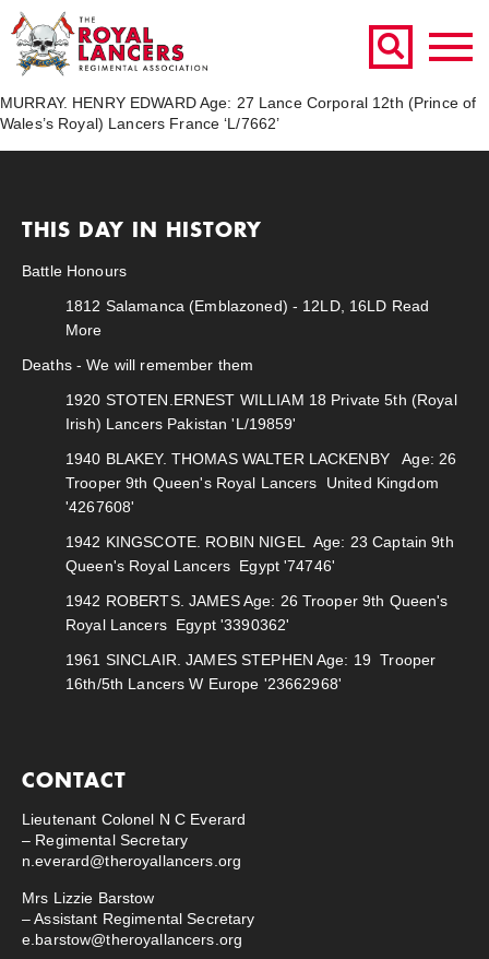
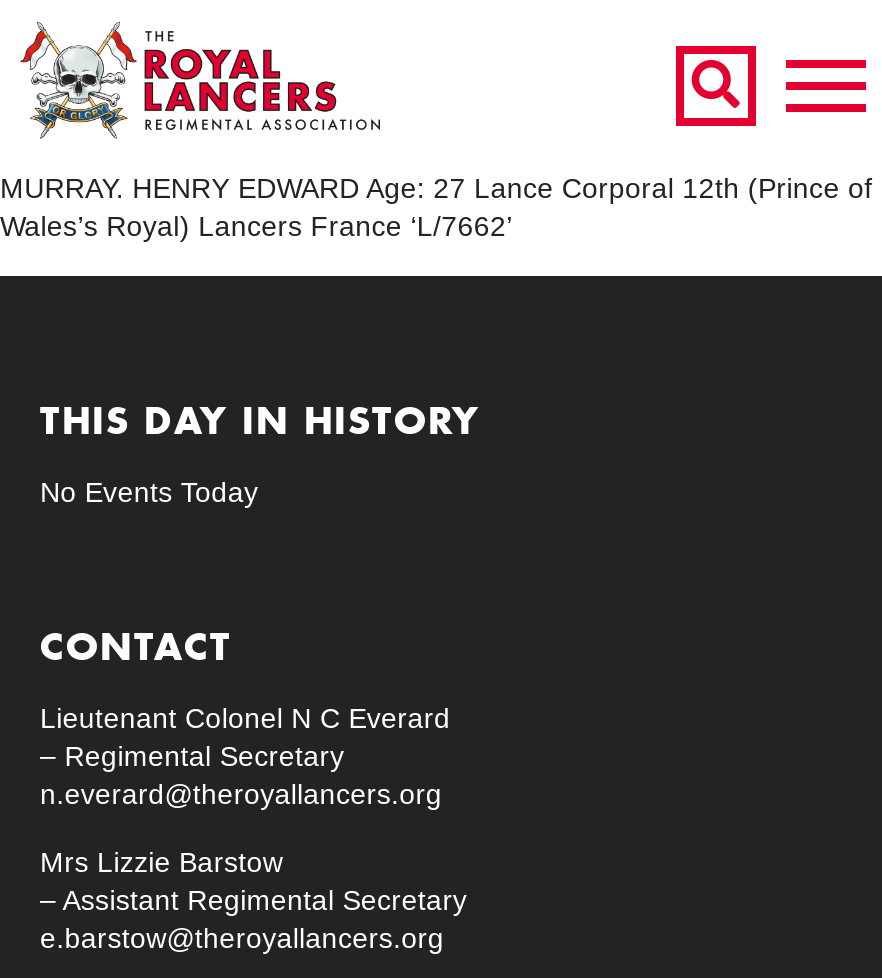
- Battle Honours
- 1812 Salamanca (Emblazoned) - 12LD, 16LD Read
- More
- Deaths - We will remember them
- 1920 STOTEN.ERNEST WILLIAM 18 Private 5th (Royal
- Irish) Lancers Pakistan 'L/19859'
- 1940 BLAKEY. THOMAS WALTER LACKENBY Age: 26
- Trooper 9th Queen's Royal Lancers United Kingdom
- '4267608'
- 1942 KINGSCOTE. ROBIN NIGEL Age: 23 Captain 9th
- Queen's Royal Lancers Egypt '74746'
- 1942 ROBERTS. JAMES Age: 26 Trooper 9th Queen's
- Royal Lancers Egypt '3390362'
- 1961 SINCLAIR. JAMES STEPHEN Age: 19 Trooper
- 16th/5th Lancers W Europe '23662968'
+ No Events Today
